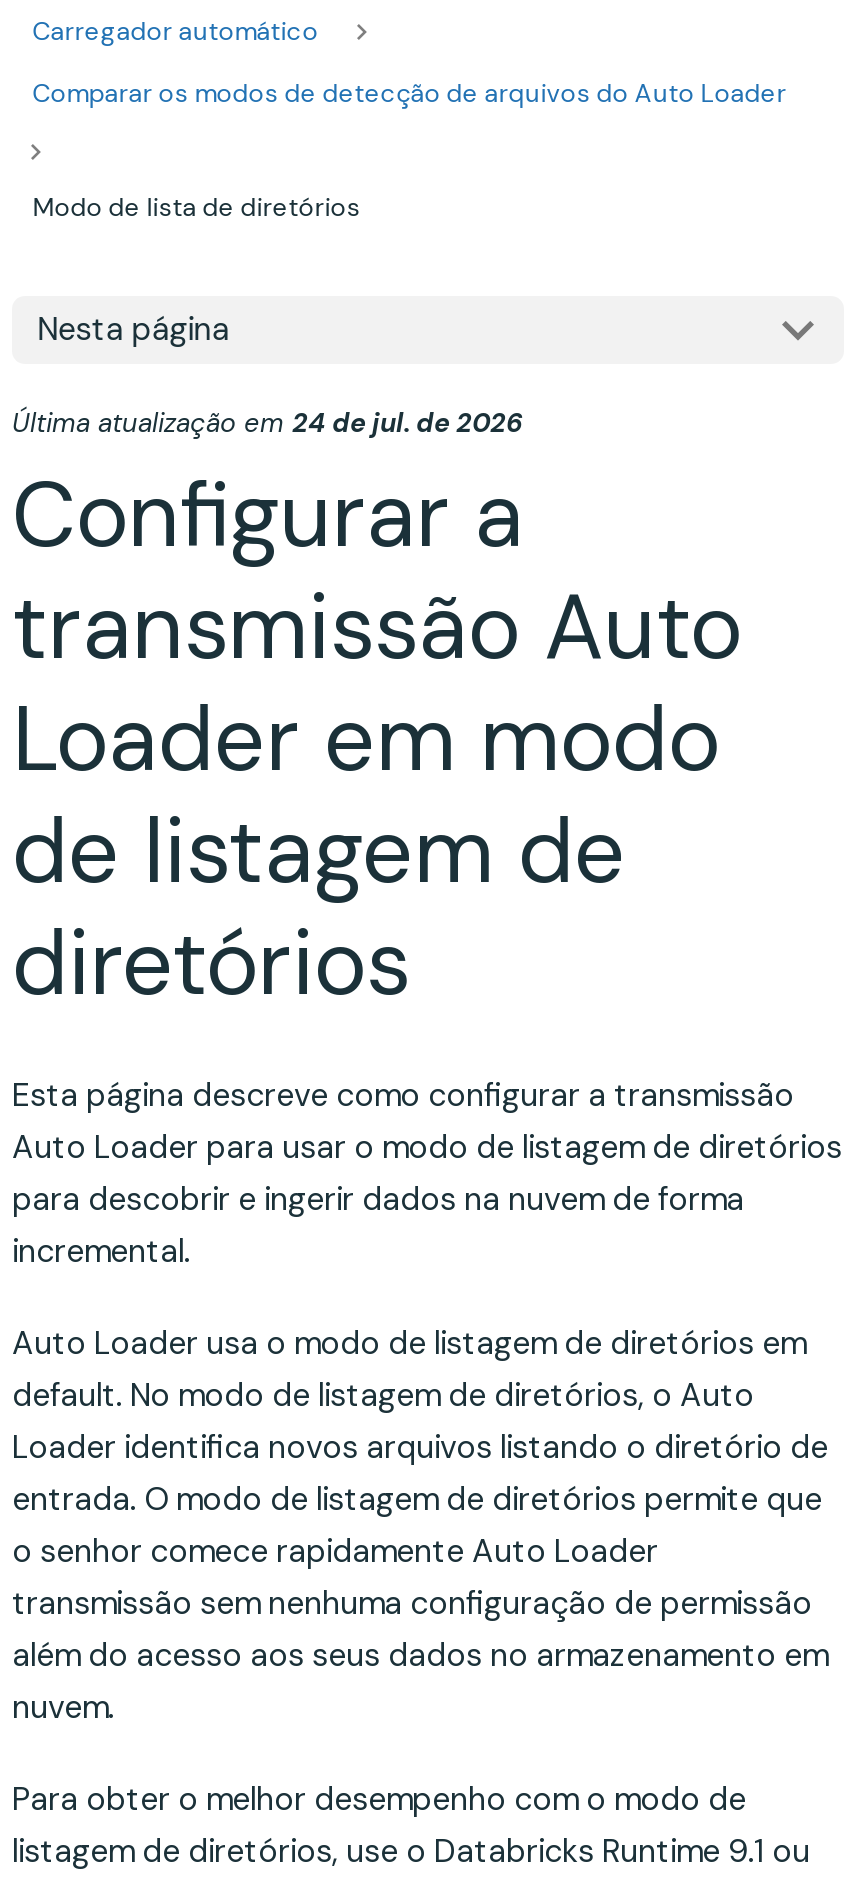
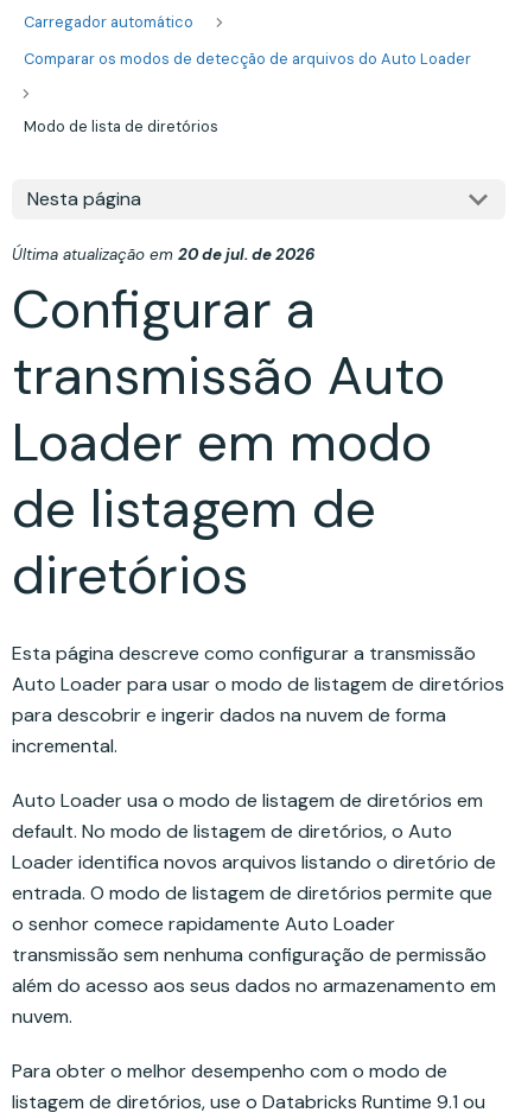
- Última atualização em 24 de jul. de 2026
+ Última atualização em 20 de jul. de 2026
